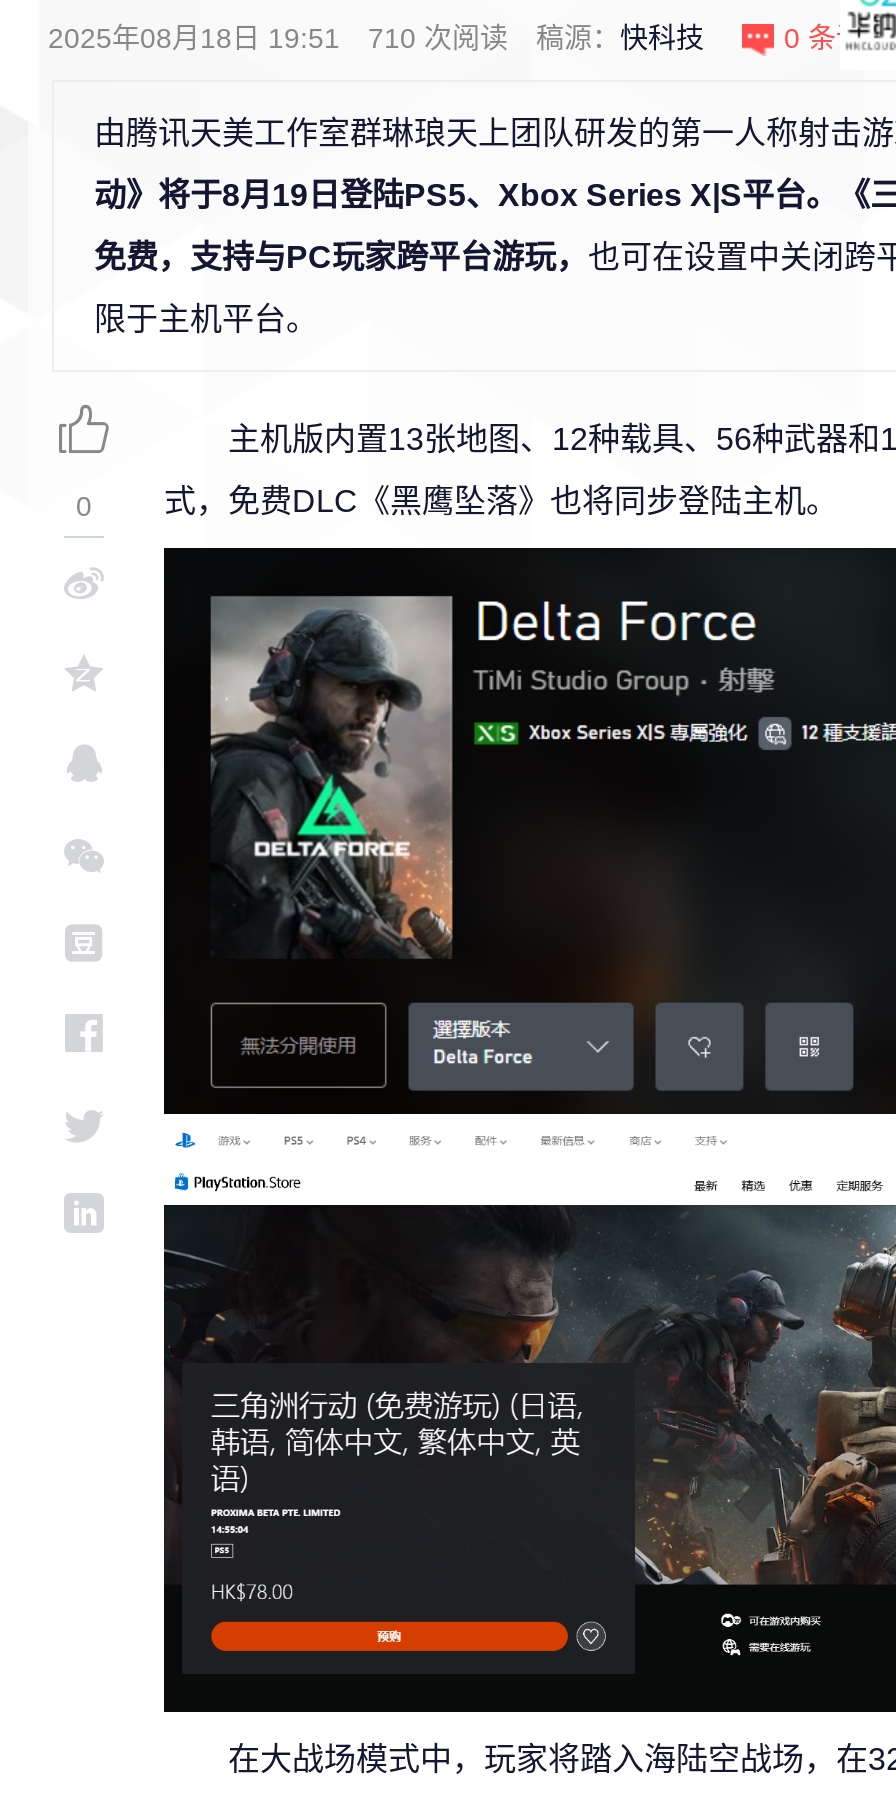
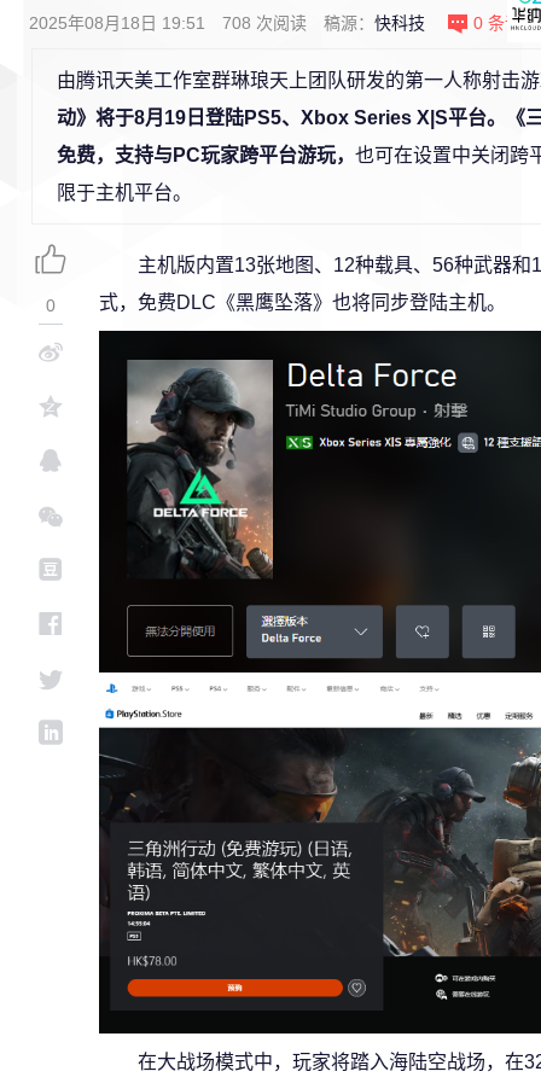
- 2025年08月18日 19:51 710次阅读 稿源：快科技
+ 2025年08月18日 19:51 708次阅读 稿源：快科技
